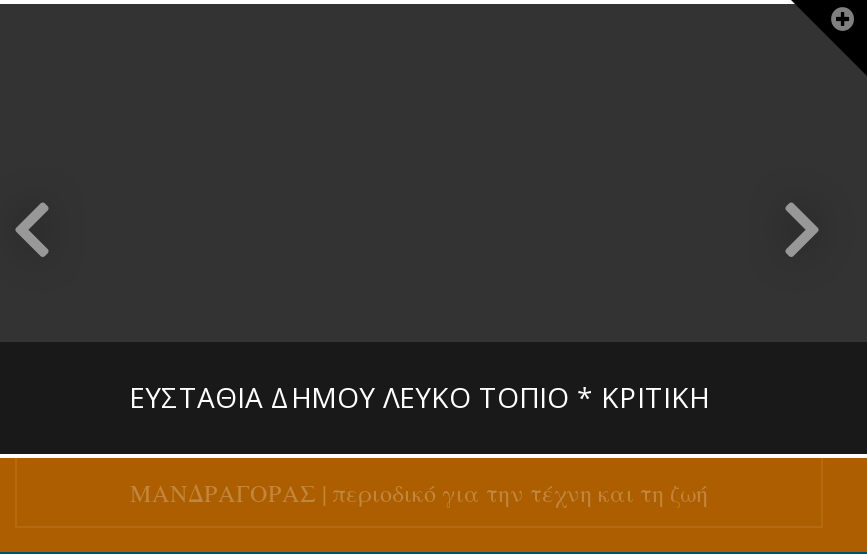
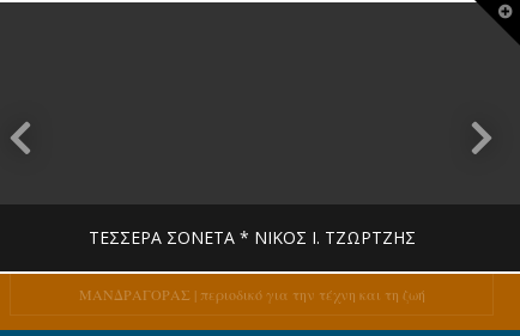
- ΕΥΣΤΑΘΊΑ ΔΉΜΟΥ ΛΕΥΚΟ ΤΟΠΙΟ * ΚΡΙΤΙΚΉ
+ ΤΈΣΣΕΡΑ ΣΟΝΈΤΑ * ΝΊΚΟΣ Ι. ΤΖΏΡΤΖΗΣ
